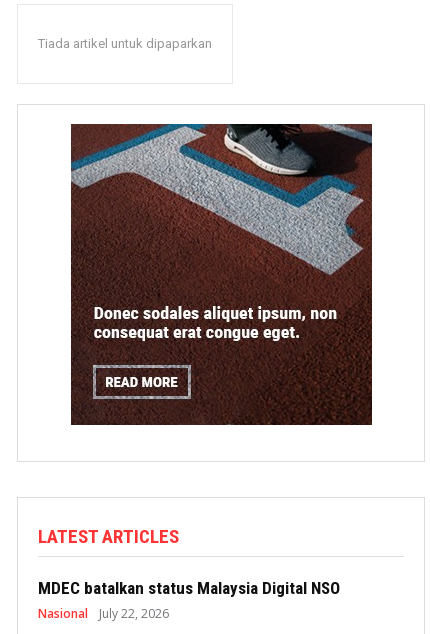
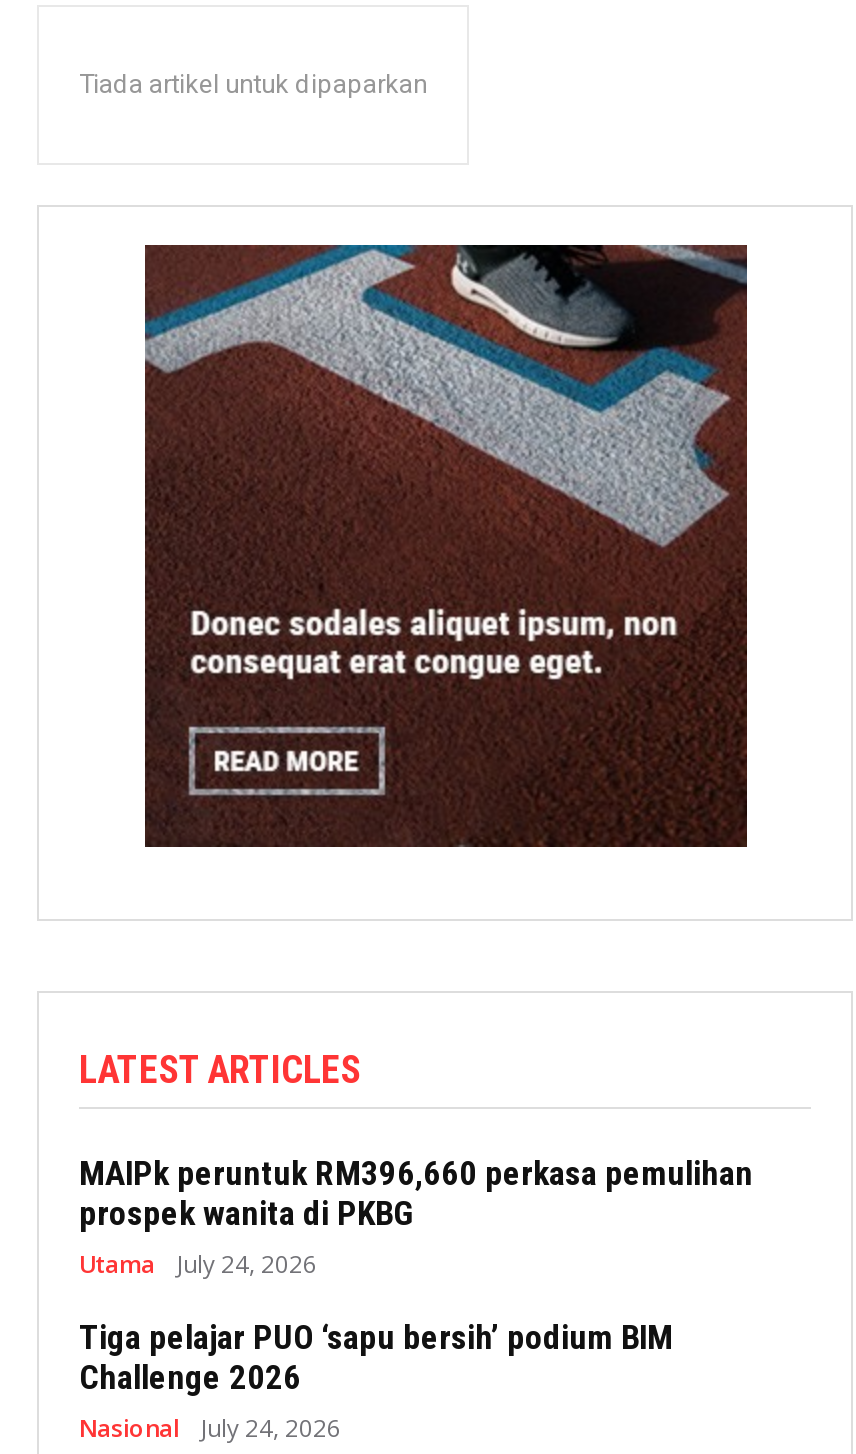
- MDEC batalkan status Malaysia Digital NSO
+ MAIPk peruntuk RM396,660 perkasa pemulihan
+ prospek wanita di PKBG
+ Utama
+ July 24, 2026
+ Tiga pelajar PUO ‘sapu bersih’ podium BIM
+ Challenge 2026

- Nasional July 22, 2026
+ Nasional July 24, 2026
